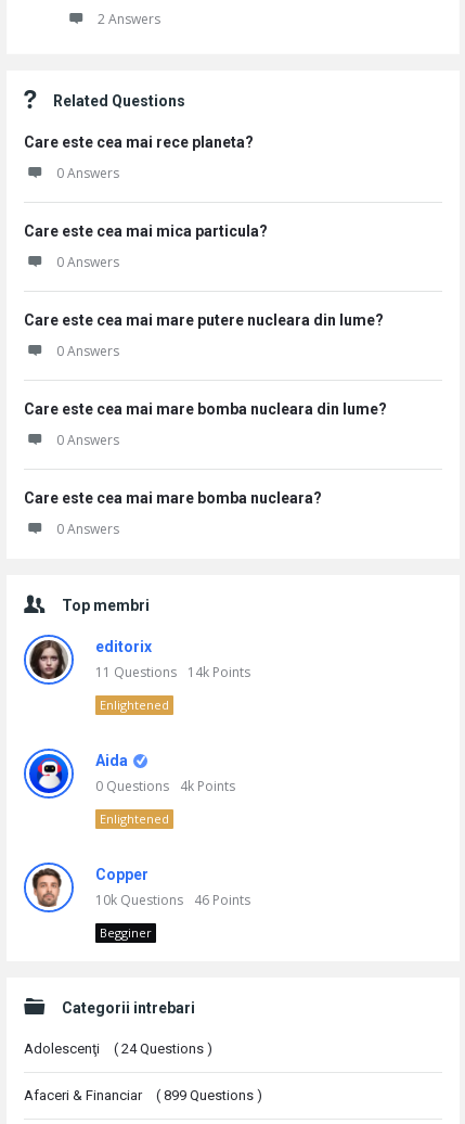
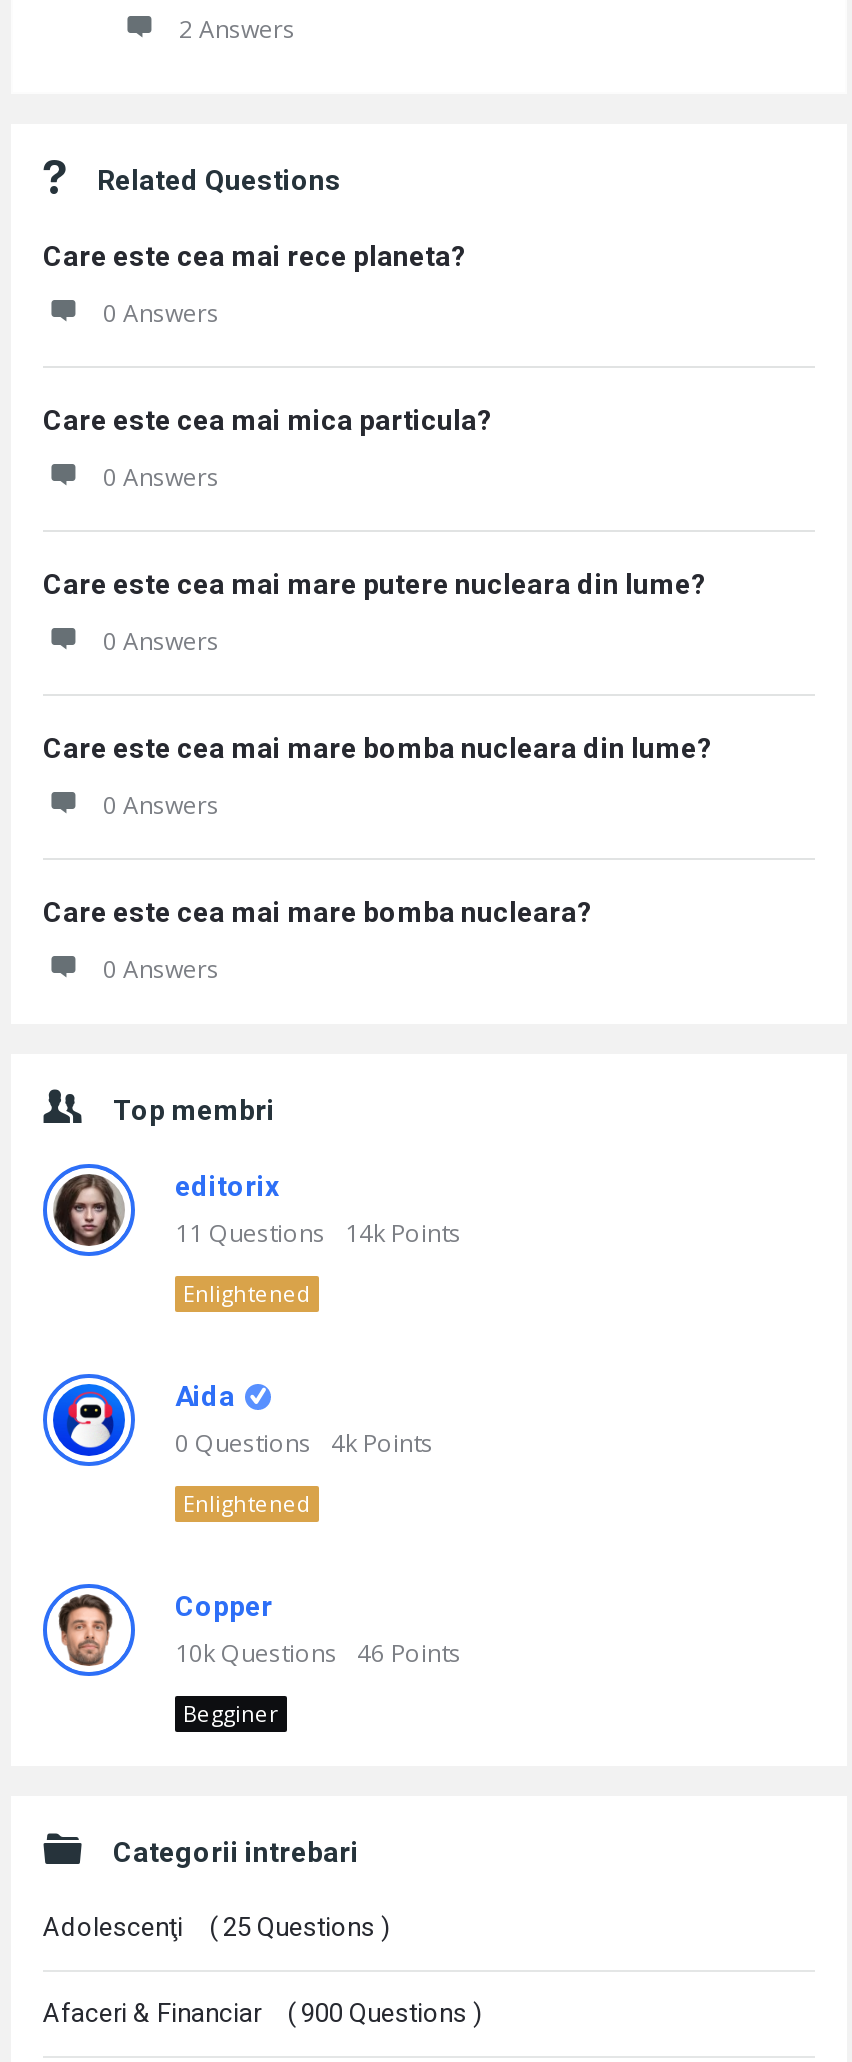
- Adolescenţi ( 24 Questions )
+ Adolescenţi ( 25 Questions )

- Afaceri & Financiar ( 899 Questions )
+ Afaceri & Financiar ( 900 Questions )
